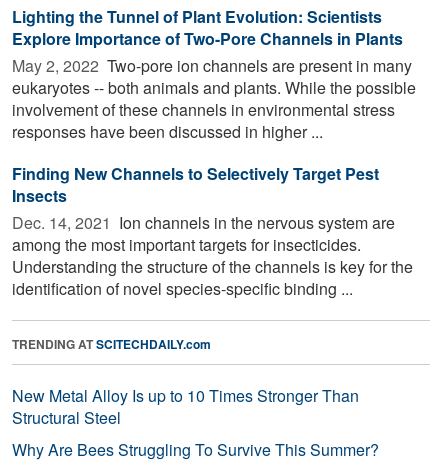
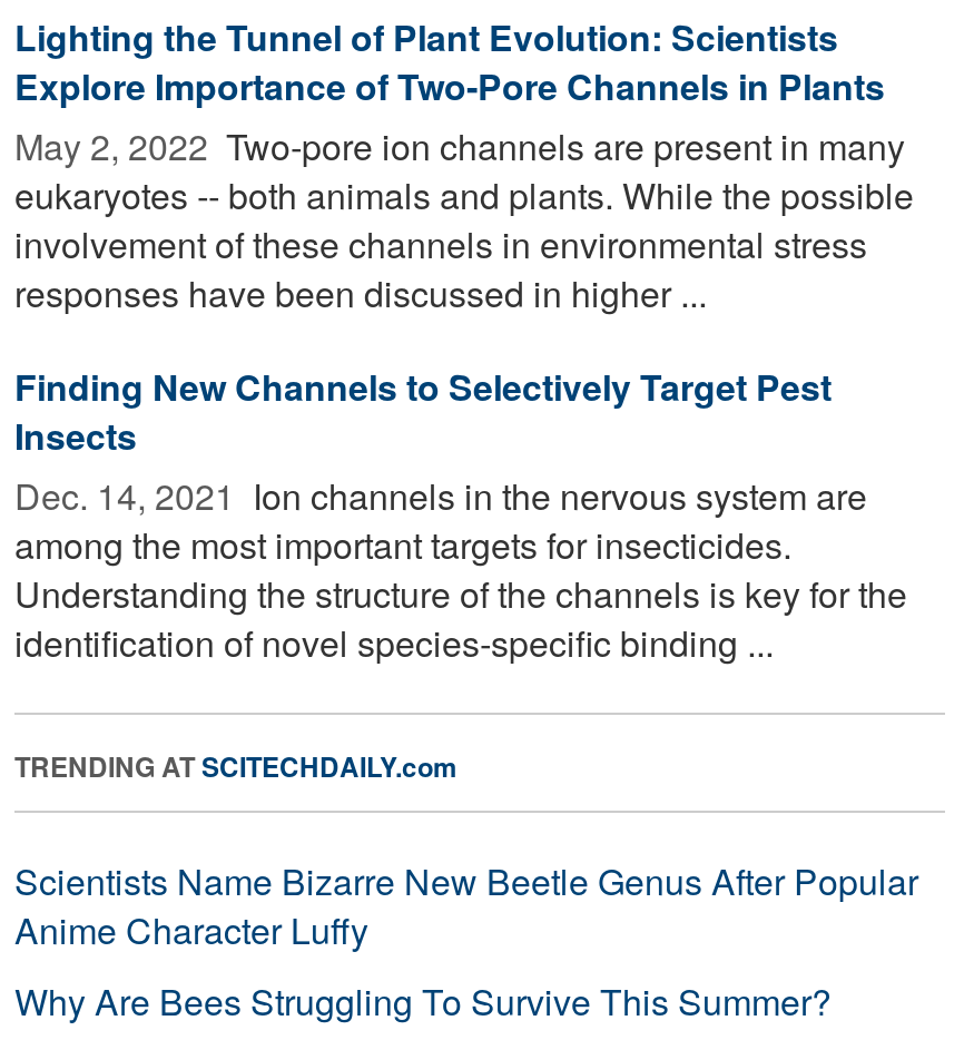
- New Metal Alloy Is up to 10 Times Stronger Than
- Structural Steel
+ Scientists Name Bizarre New Beetle Genus After Popular
+ Anime Character Luffy
